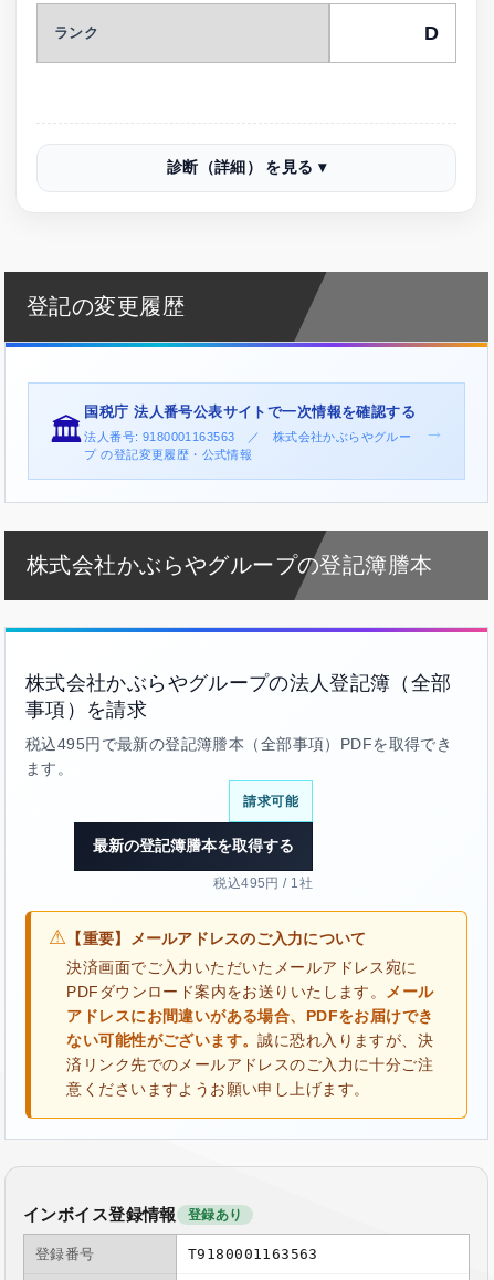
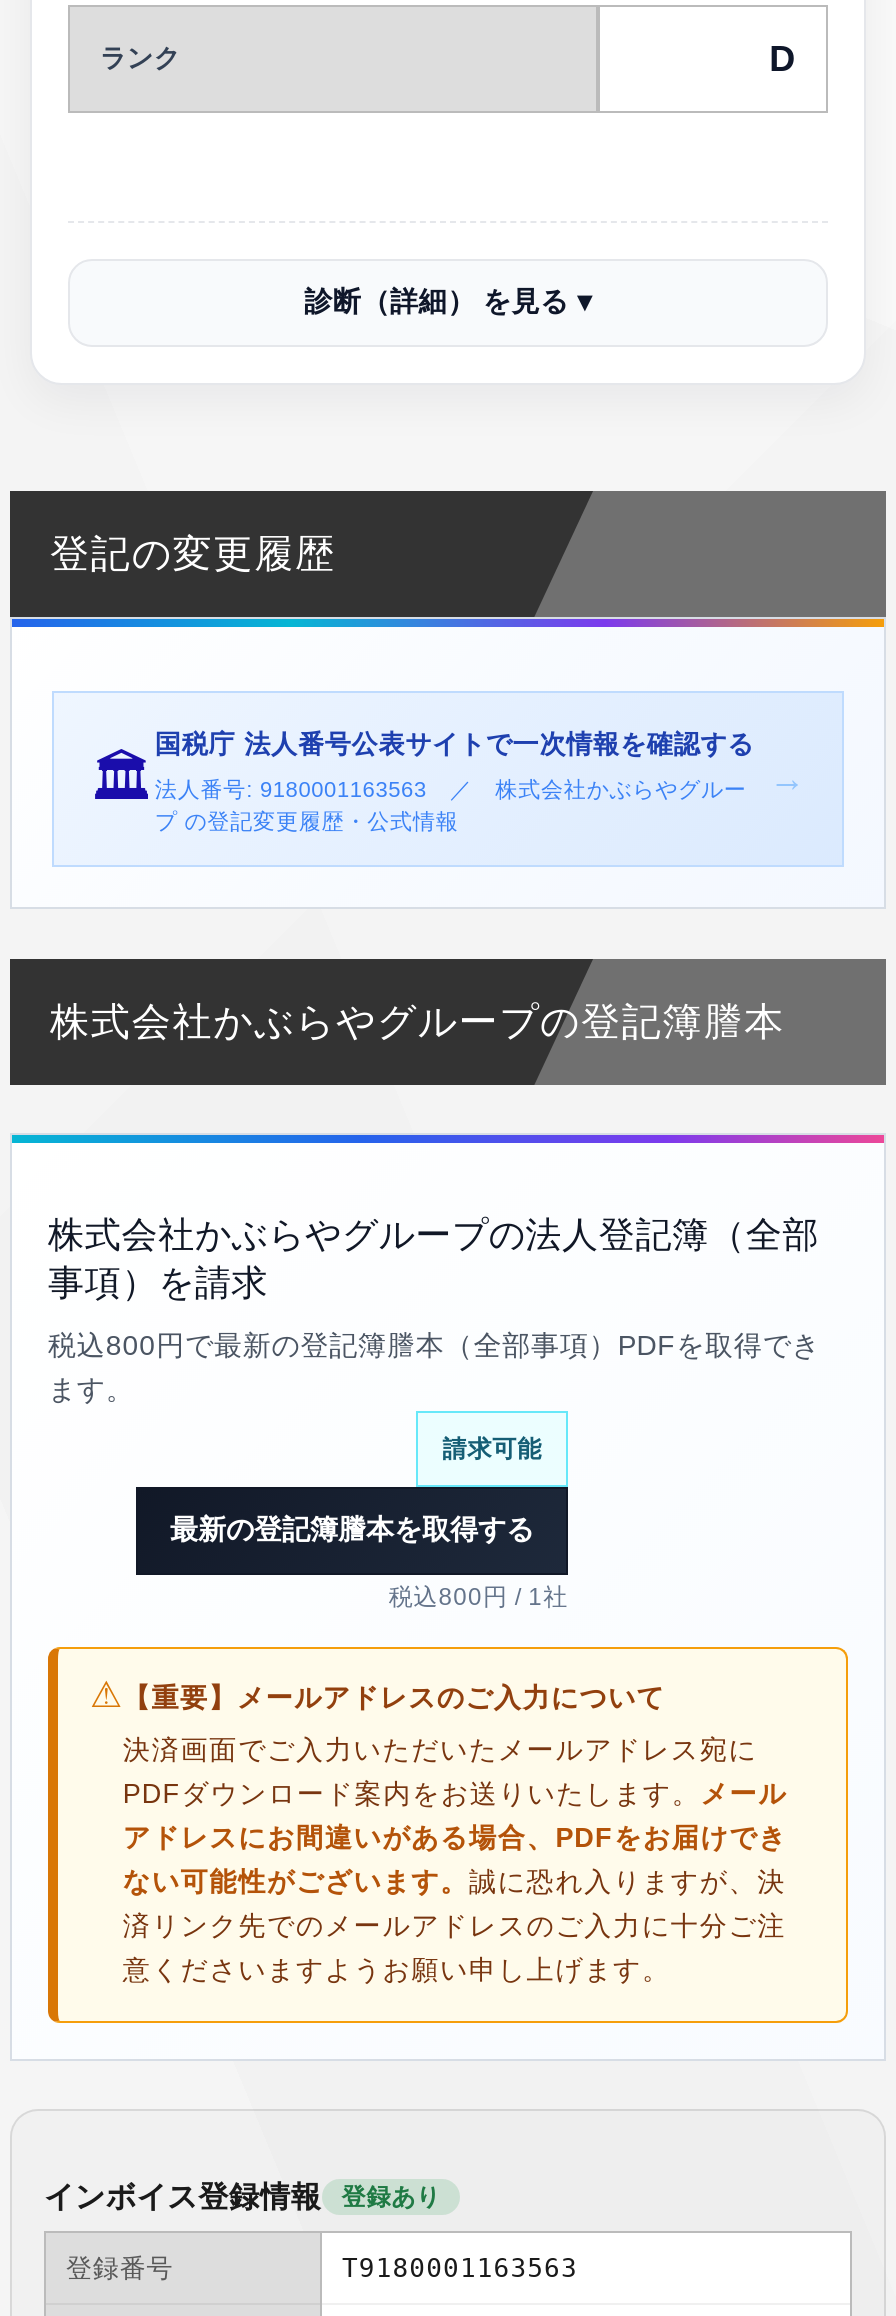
- 税込495円で最新の登記簿謄本（全部事項）PDFを取得でき
+ 税込800円で最新の登記簿謄本（全部事項）PDFを取得でき

- 税込495円 / 1社
+ 税込800円 / 1社
